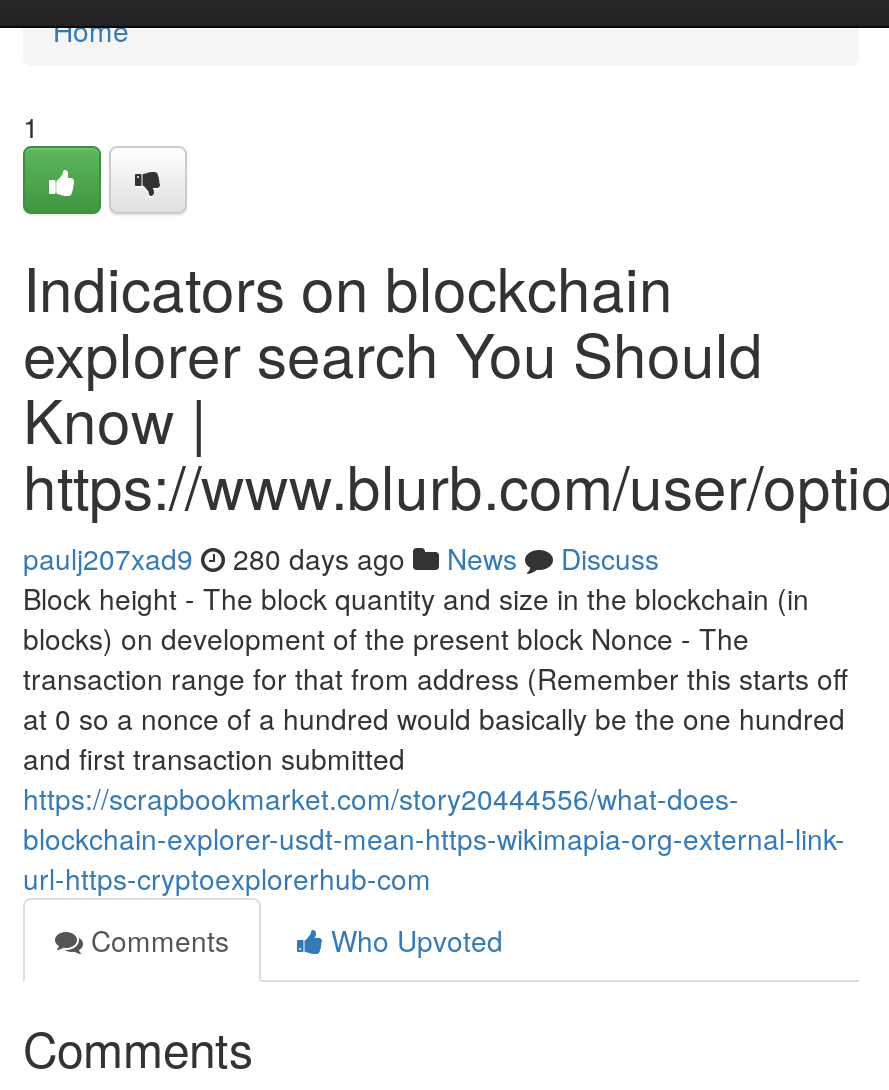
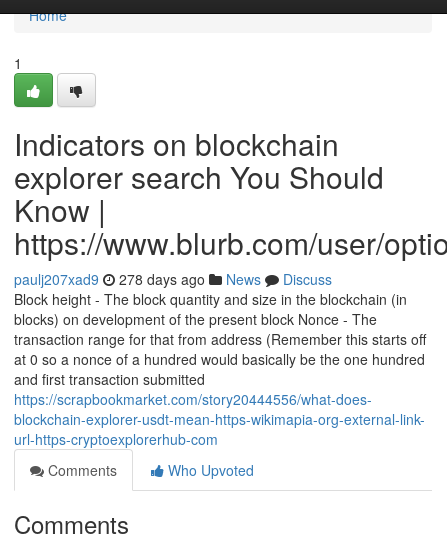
- paulj207xad9 280 days ago News Discuss
+ paulj207xad9 278 days ago News Discuss
